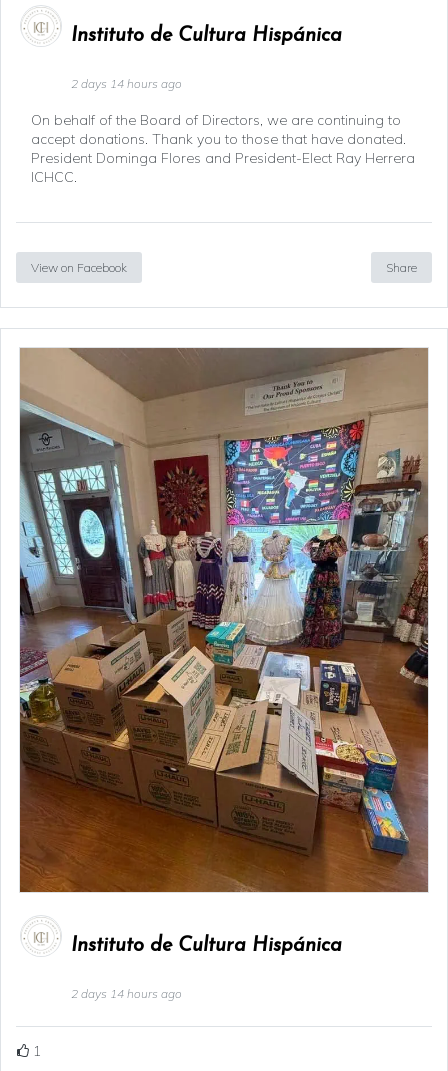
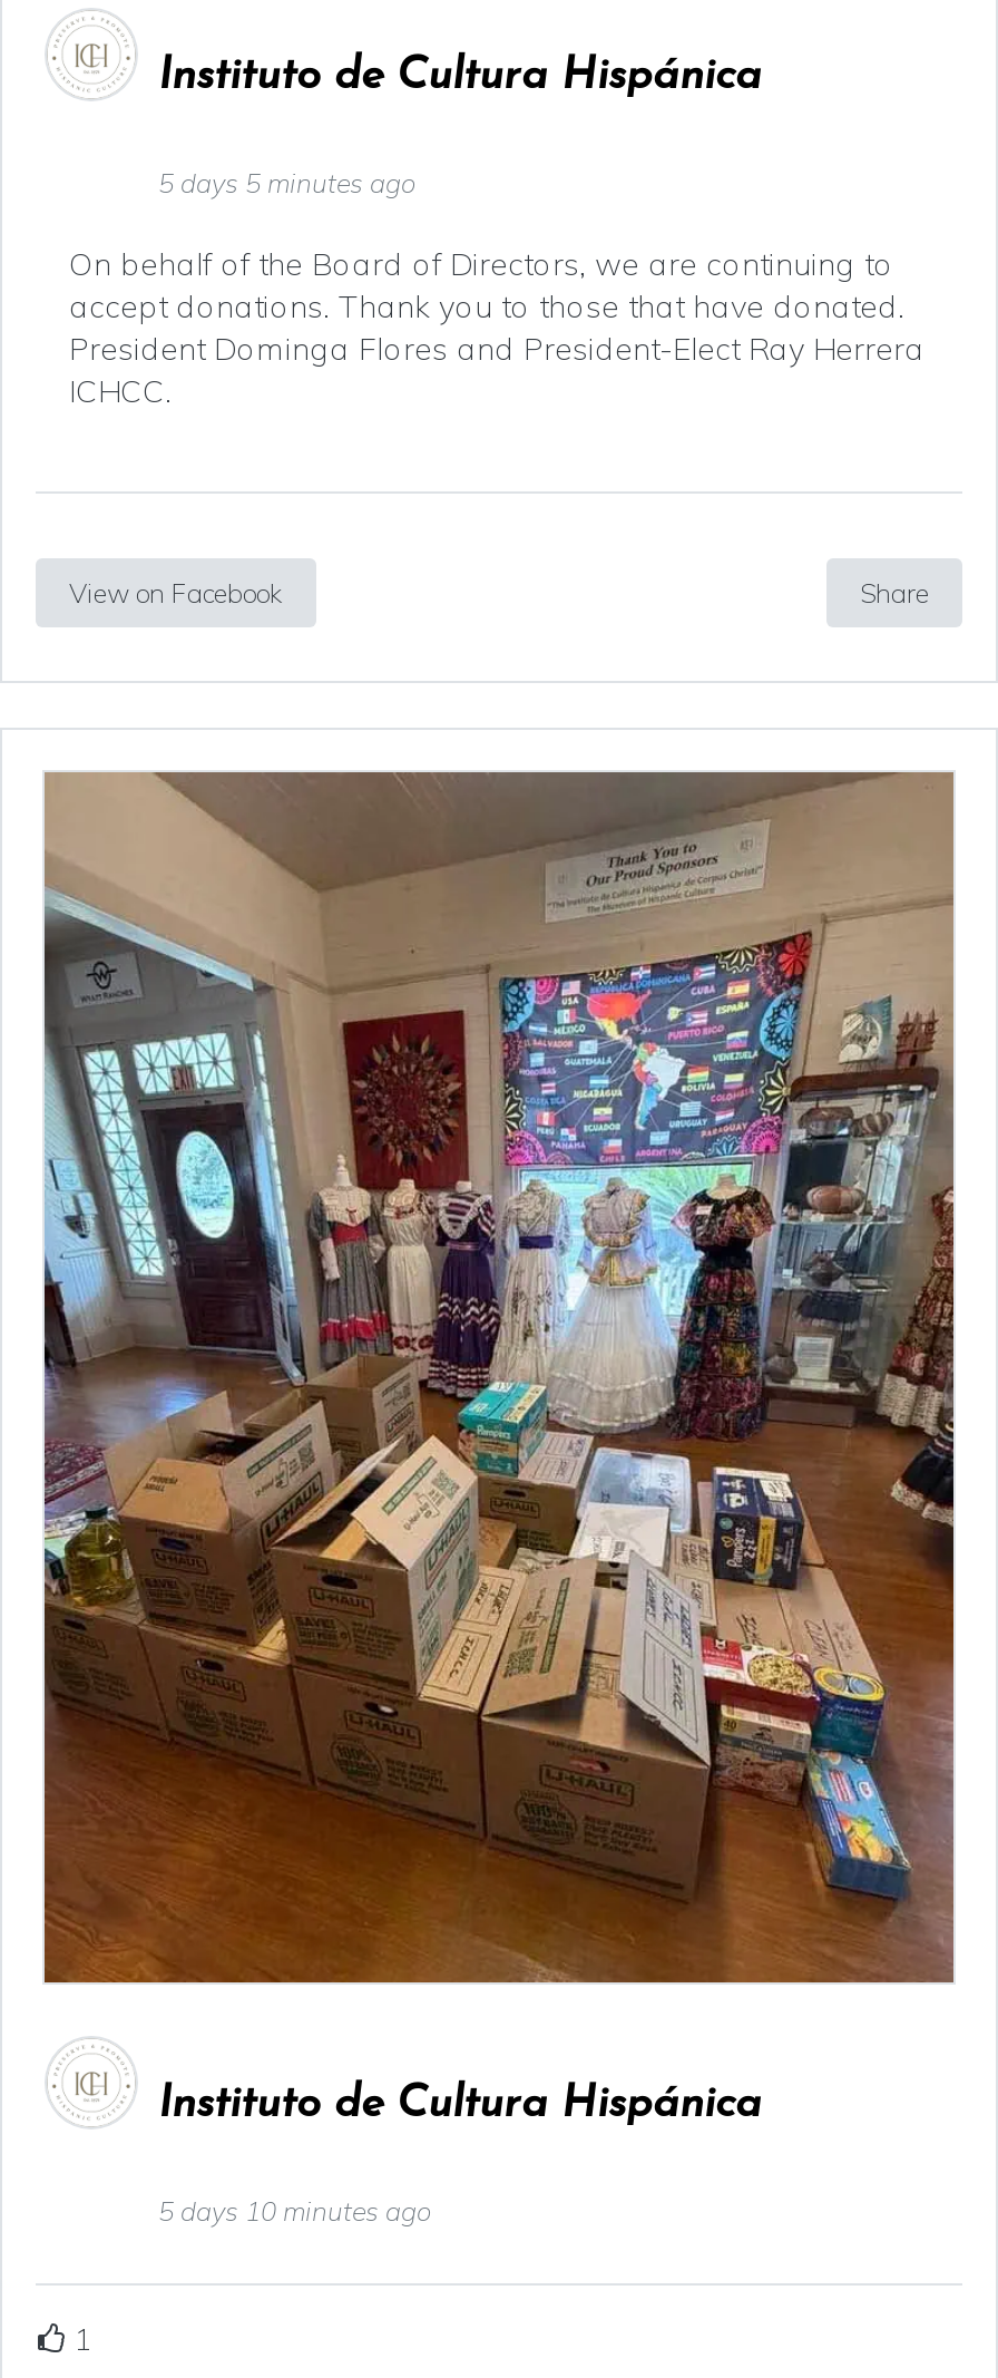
- 2 days 14 hours ago
+ 5 days 5 minutes ago

- 2 days 14 hours ago
+ 5 days 10 minutes ago
